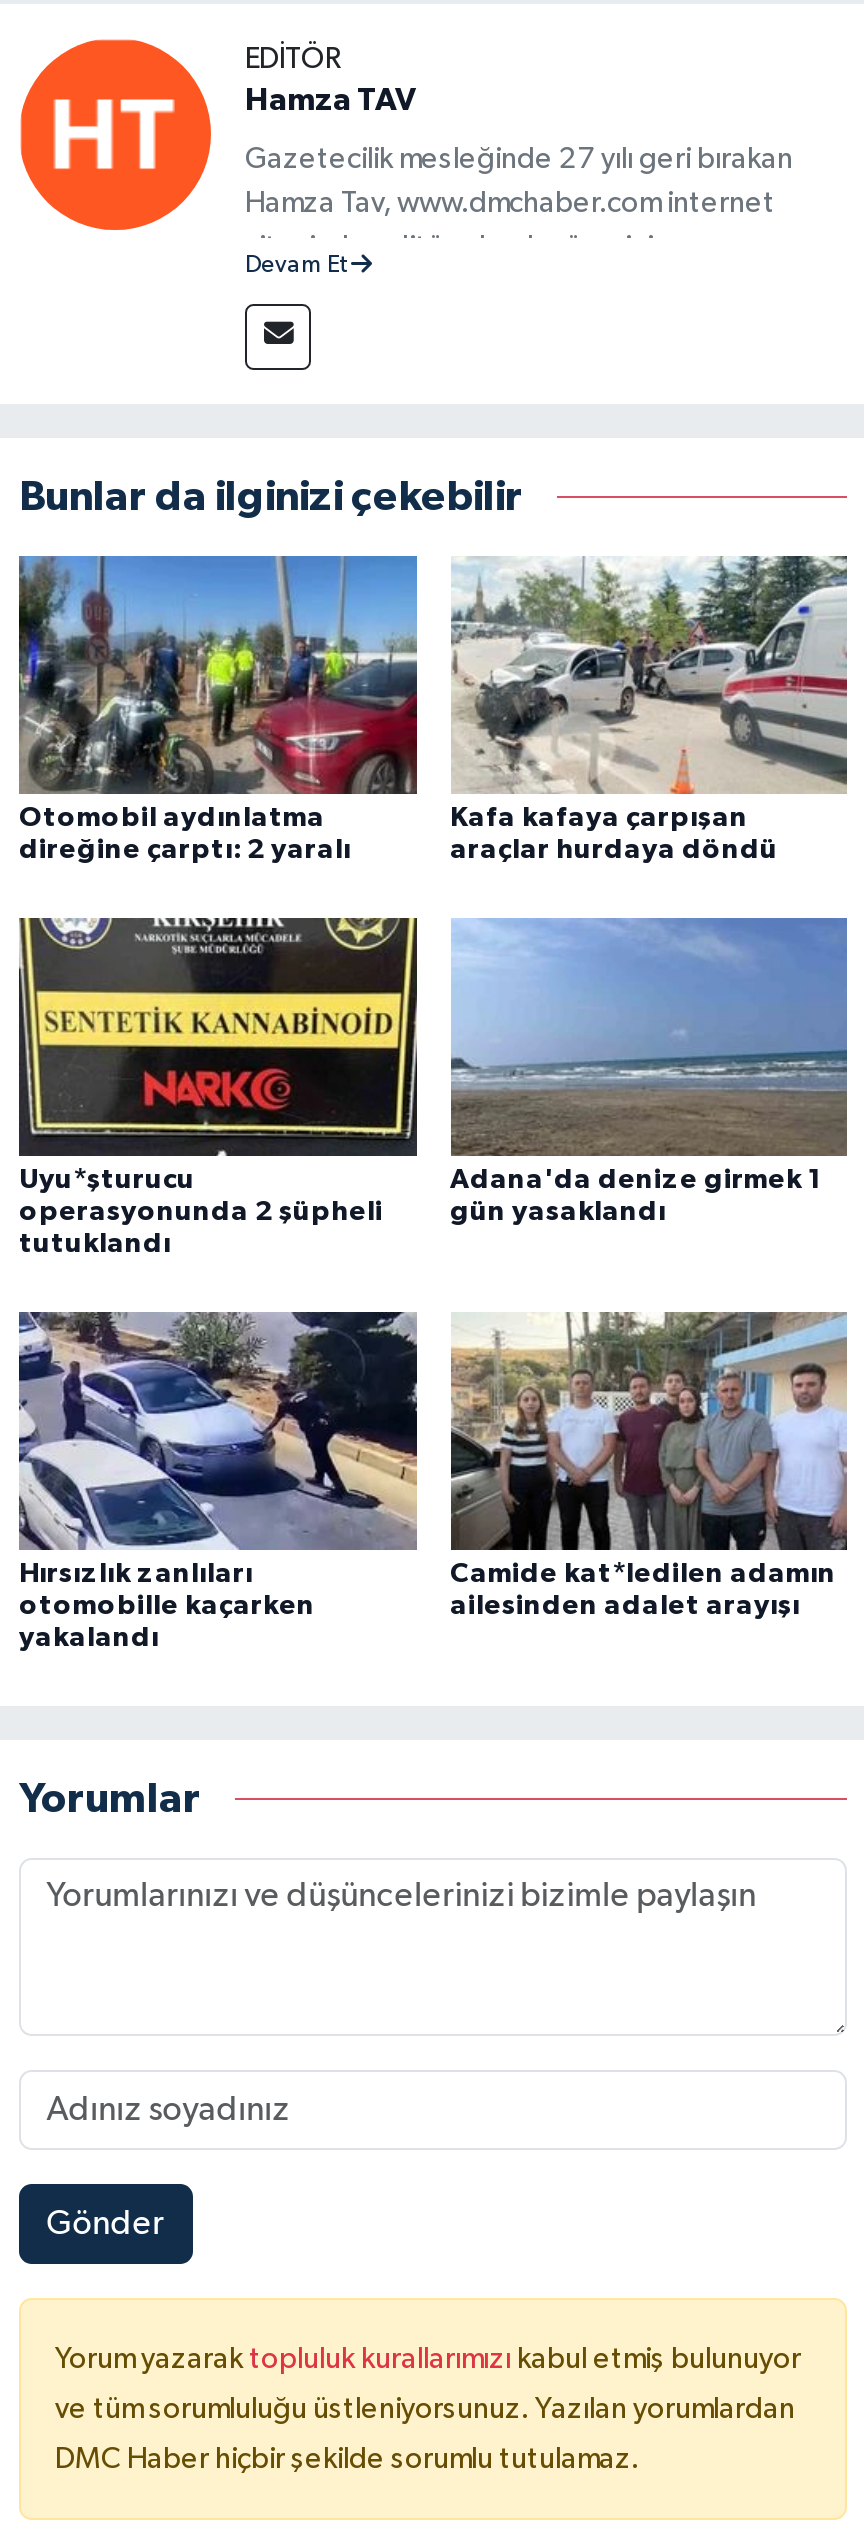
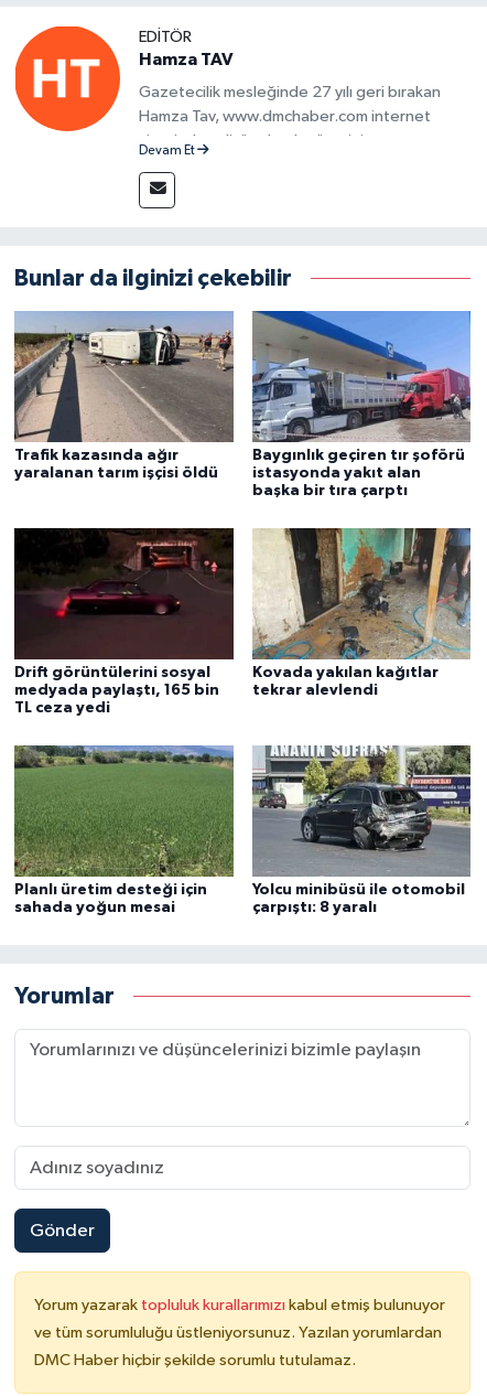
- [image]
- Otomobil aydınlatma
- direğine çarptı: 2 yaralı
+ [image]
+ Trafik kazasında ağır
+ yaralanan tarım işçisi öldü

- [image]
- Kafa kafaya çarpışan
- araçlar hurdaya döndü
+ [image]
+ Baygınlık geçiren tır şoförü
+ istasyonda yakıt alan
+ başka bir tıra çarptı

- [image]
- Uyu*şturucu
- operasyonunda 2 şüpheli
- tutuklandı
+ [image]
+ Drift görüntülerini sosyal
+ medyada paylaştı, 165 bin
+ TL ceza yedi

- [image]
- Adana'da denize girmek 1
- gün yasaklandı
+ [image]
+ Kovada yakılan kağıtlar
+ tekrar alevlendi

- [image]
- Hırsızlık zanlıları
- otomobille kaçarken
- yakalandı
+ [image]
+ Planlı üretim desteği için
+ sahada yoğun mesai

- [image]
- Camide kat*ledilen adamın
- ailesinden adalet arayışı
+ [image]
+ Yolcu minibüsü ile otomobil
+ çarpıştı: 8 yaralı
